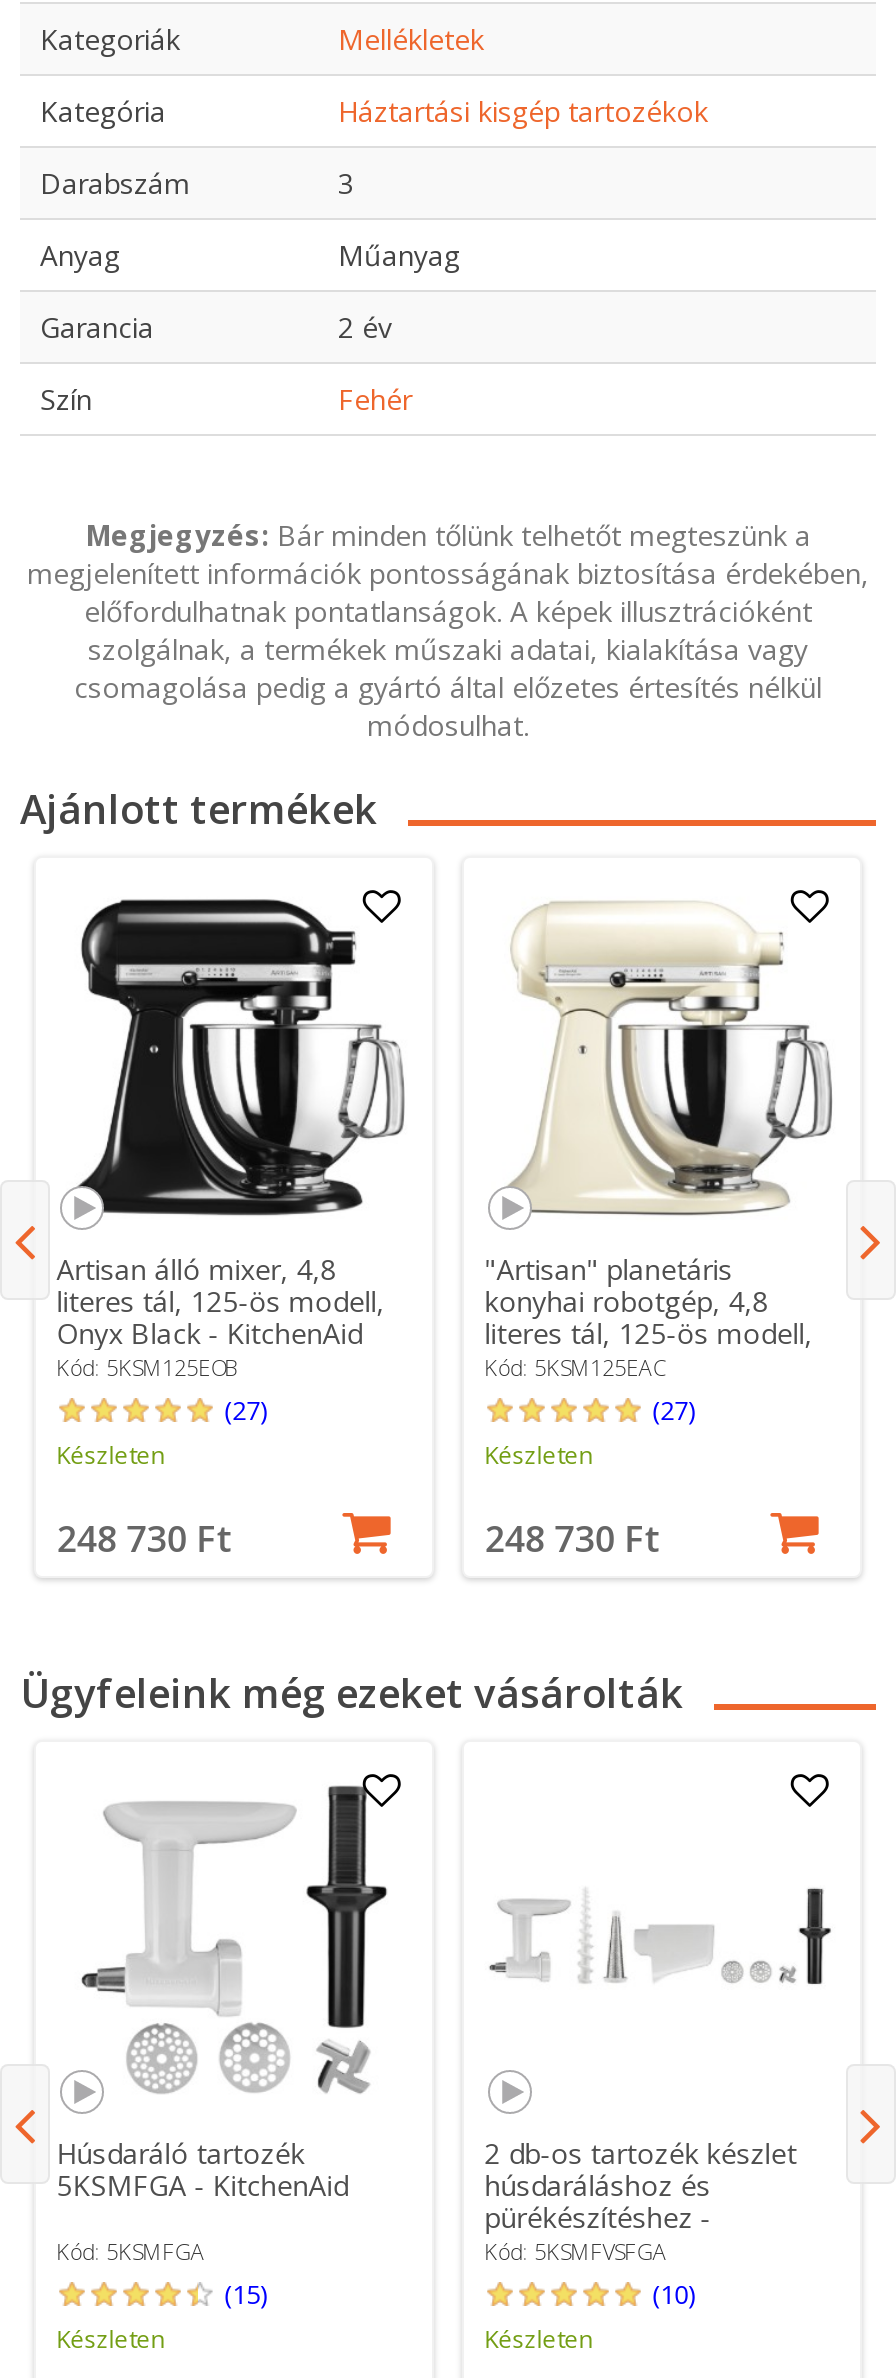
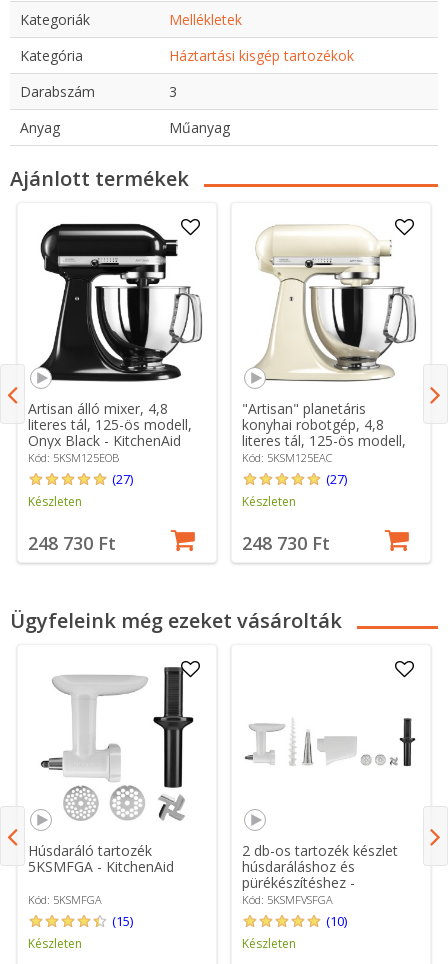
- Garancia
- 2 év
- Szín
- Fehér

- Megjegyzés: Bár minden tőlünk telhetőt megteszünk a
- megjelenített információk pontosságának biztosítása érdekében,
- előfordulhatnak pontatlanságok. A képek illusztrációként
- szolgálnak, a termékek műszaki adatai, kialakítása vagy
- csomagolása pedig a gyártó által előzetes értesítés nélkül
- módosulhat.
